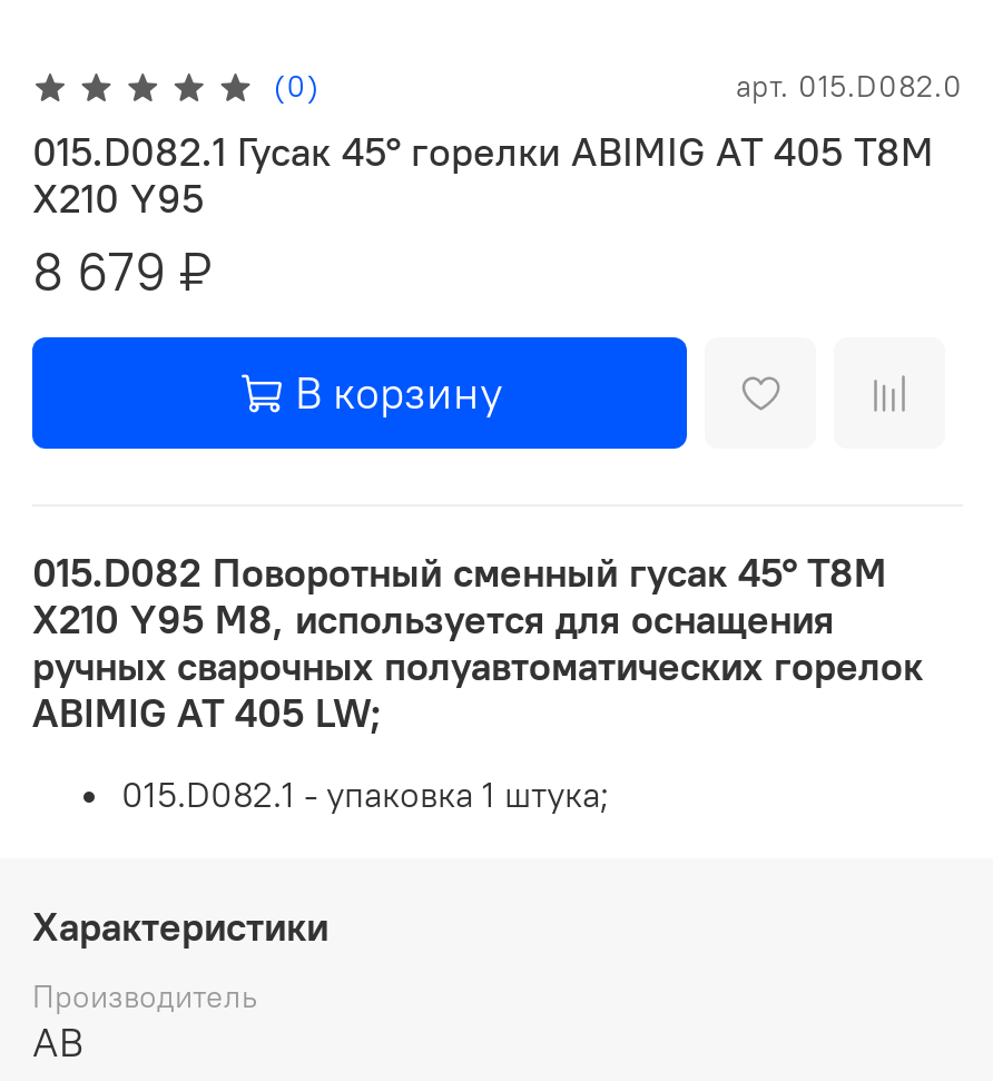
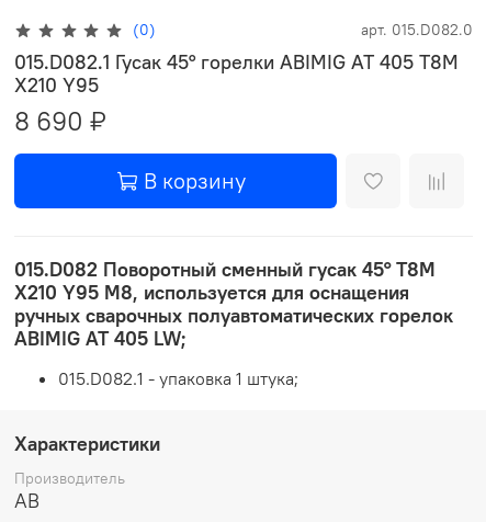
- 8 679 ₽
+ 8 690 ₽
